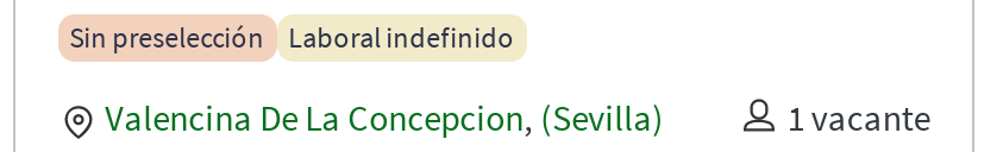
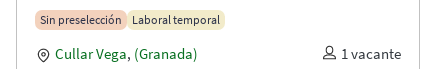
- Laboral indefinido
+ Laboral temporal

- Valencina De La Concepcion, (Sevilla)
+ Cullar Vega, (Granada)
